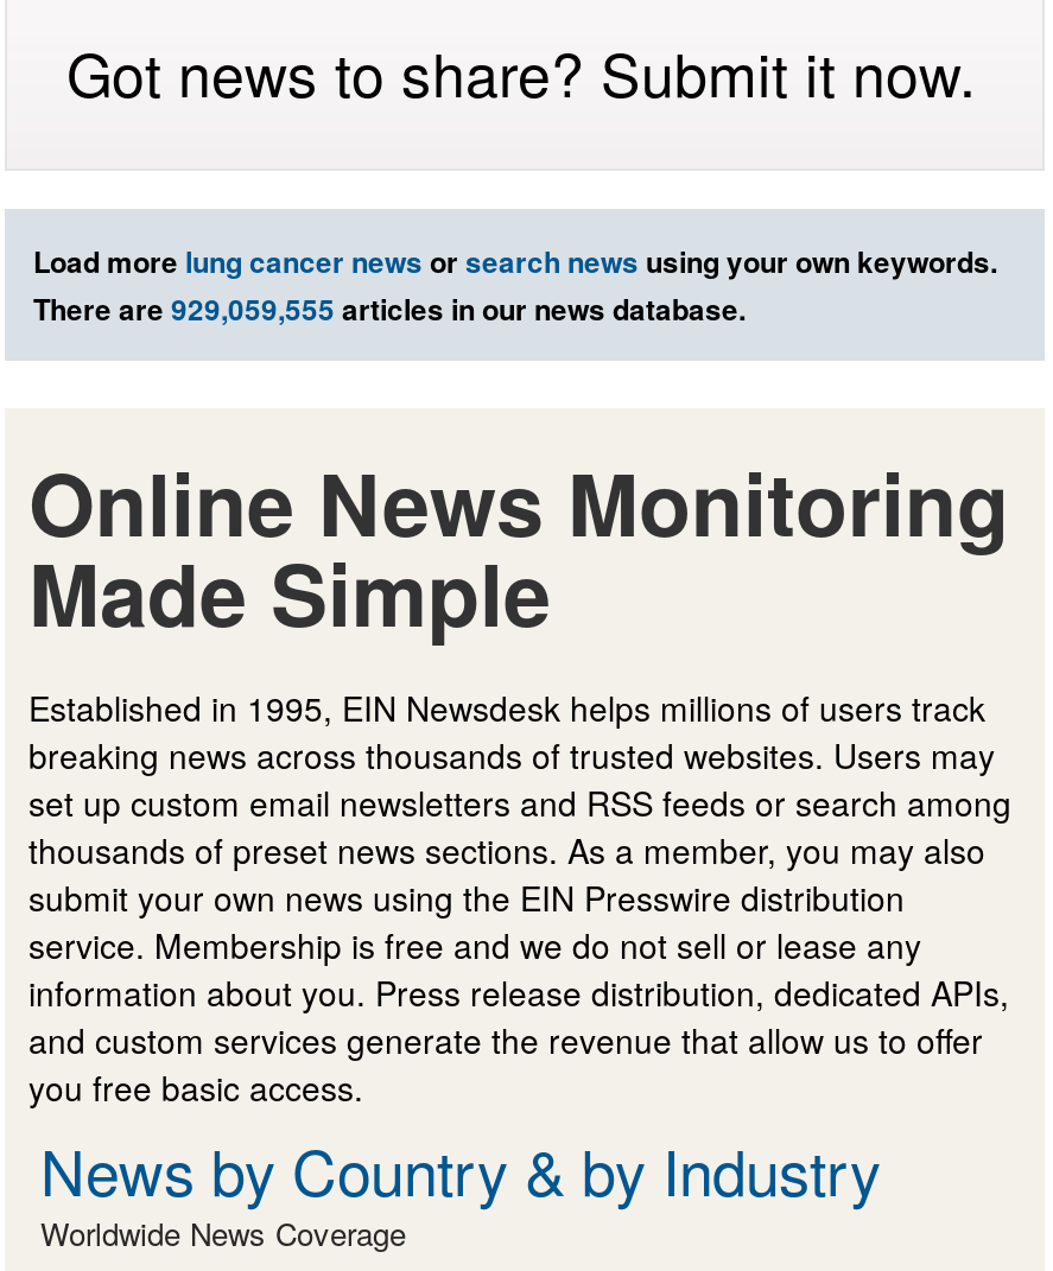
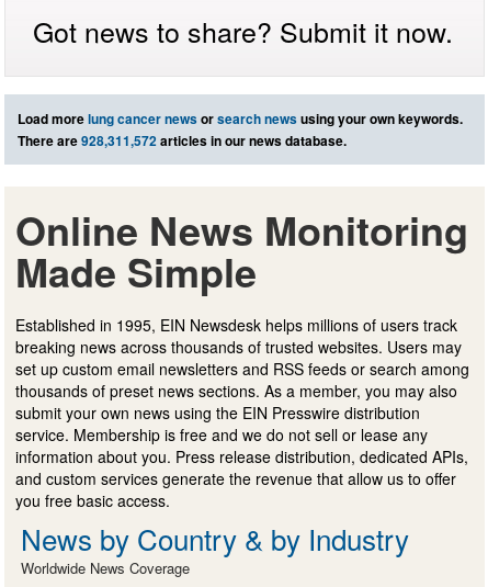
- There are 929,059,555 articles in our news database.
+ There are 928,311,572 articles in our news database.
